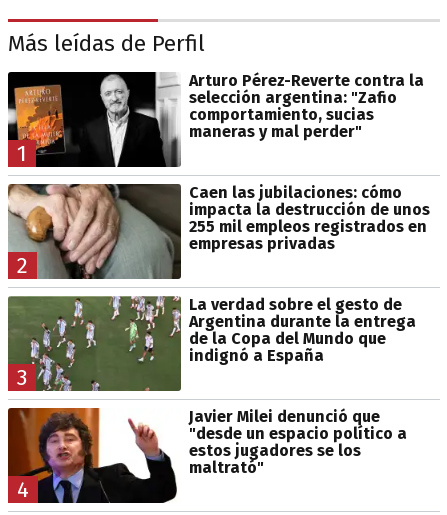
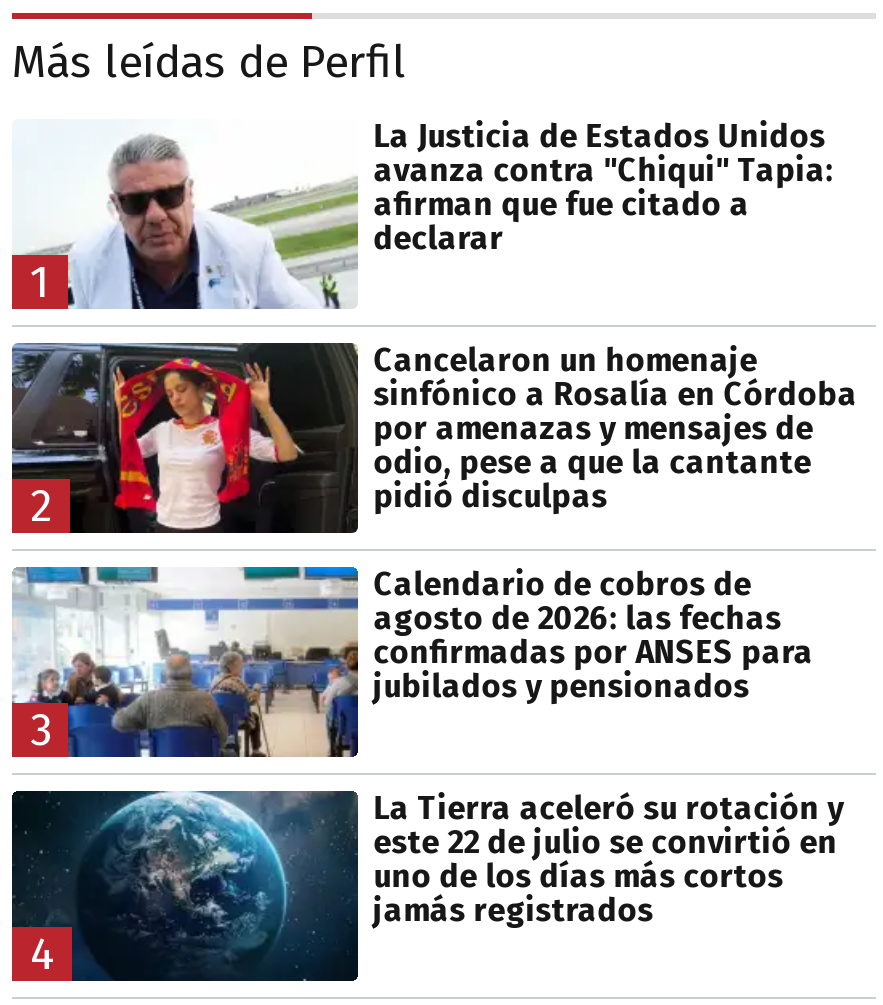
- [image]
- Arturo Pérez-Reverte contra la
- selección argentina: "Zafio
- comportamiento, sucias
- maneras y mal perder"
+ [image]
+ La Justicia de Estados Unidos
+ avanza contra "Chiqui" Tapia:
+ afirman que fue citado a
+ declarar

- [image]
- Caen las jubilaciones: cómo
- impacta la destrucción de unos
- 255 mil empleos registrados en
- empresas privadas
+ [image]
+ Cancelaron un homenaje
+ sinfónico a Rosalía en Córdoba
+ por amenazas y mensajes de
+ odio, pese a que la cantante
+ pidió disculpas

- [image]
- La verdad sobre el gesto de
- Argentina durante la entrega
- de la Copa del Mundo que
- indignó a España
+ [image]
+ Calendario de cobros de
+ agosto de 2026: las fechas
+ confirmadas por ANSES para
+ jubilados y pensionados

- [image]
- Javier Milei denunció que
- "desde un espacio político a
- estos jugadores se los
- maltrató"
+ [image]
+ La Tierra aceleró su rotación y
+ este 22 de julio se convirtió en
+ uno de los días más cortos
+ jamás registrados
